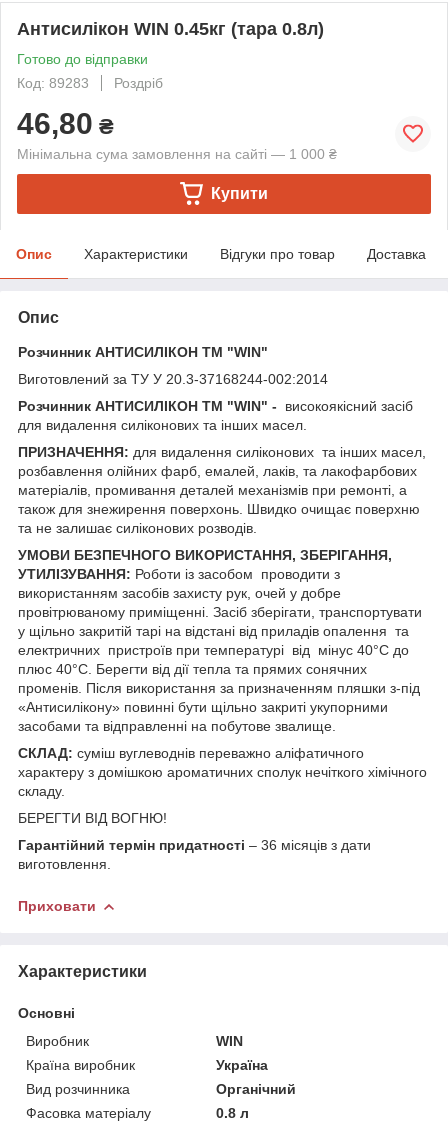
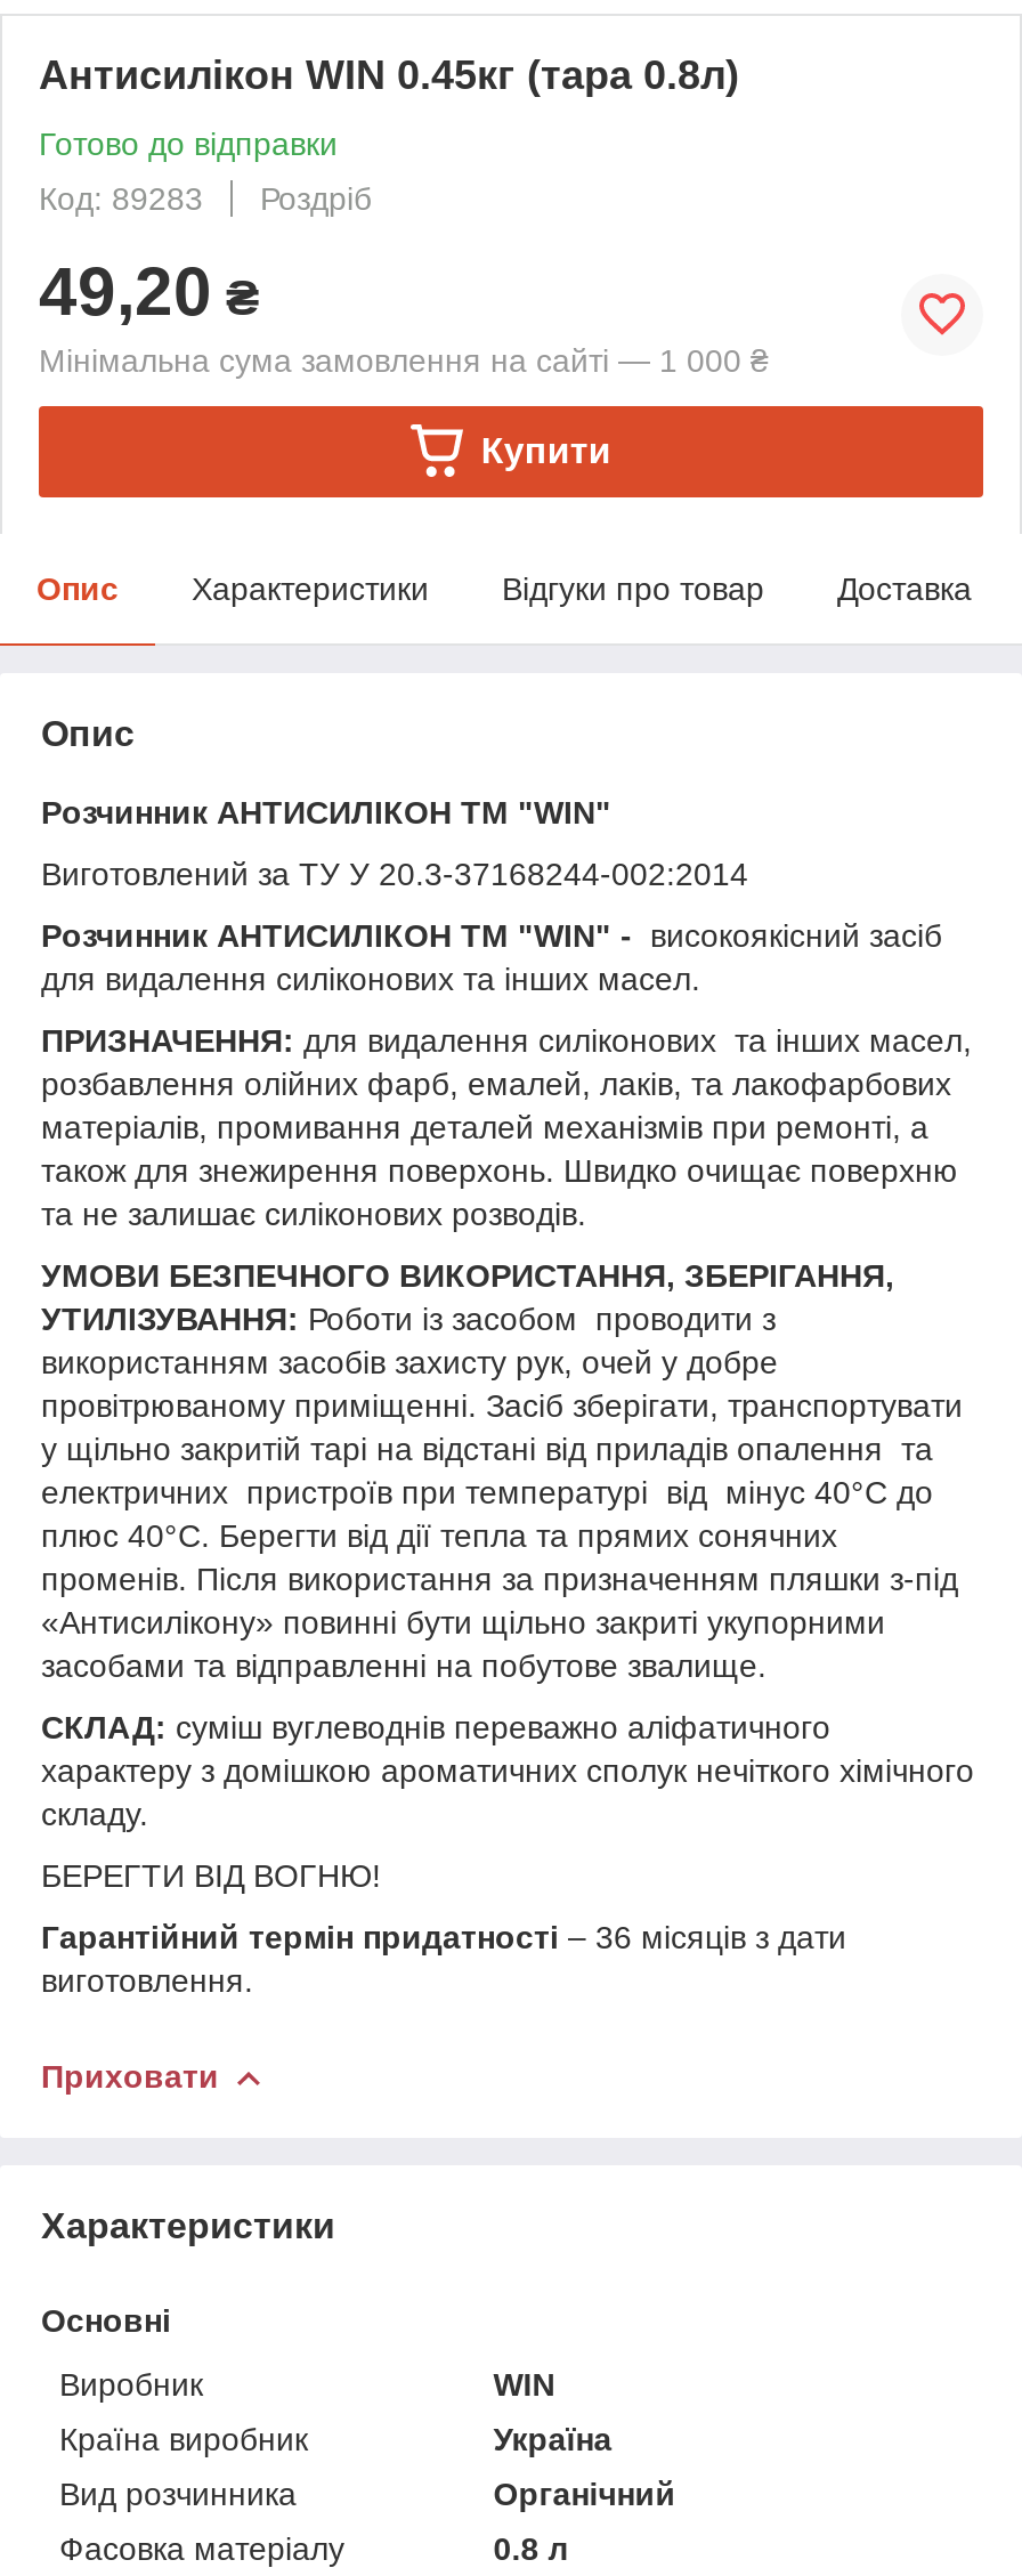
- 46,80 ₴
+ 49,20 ₴
